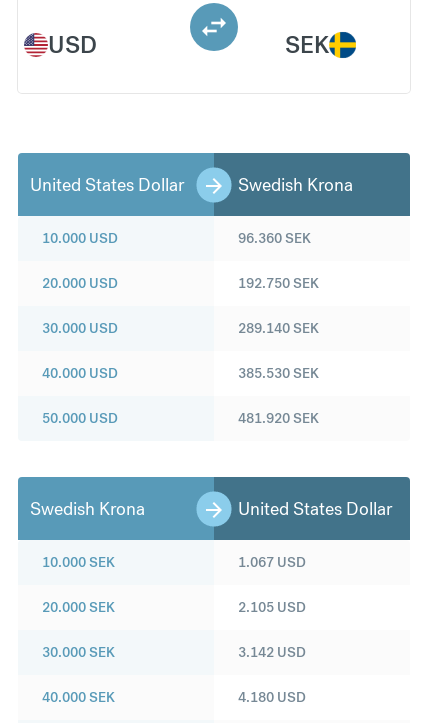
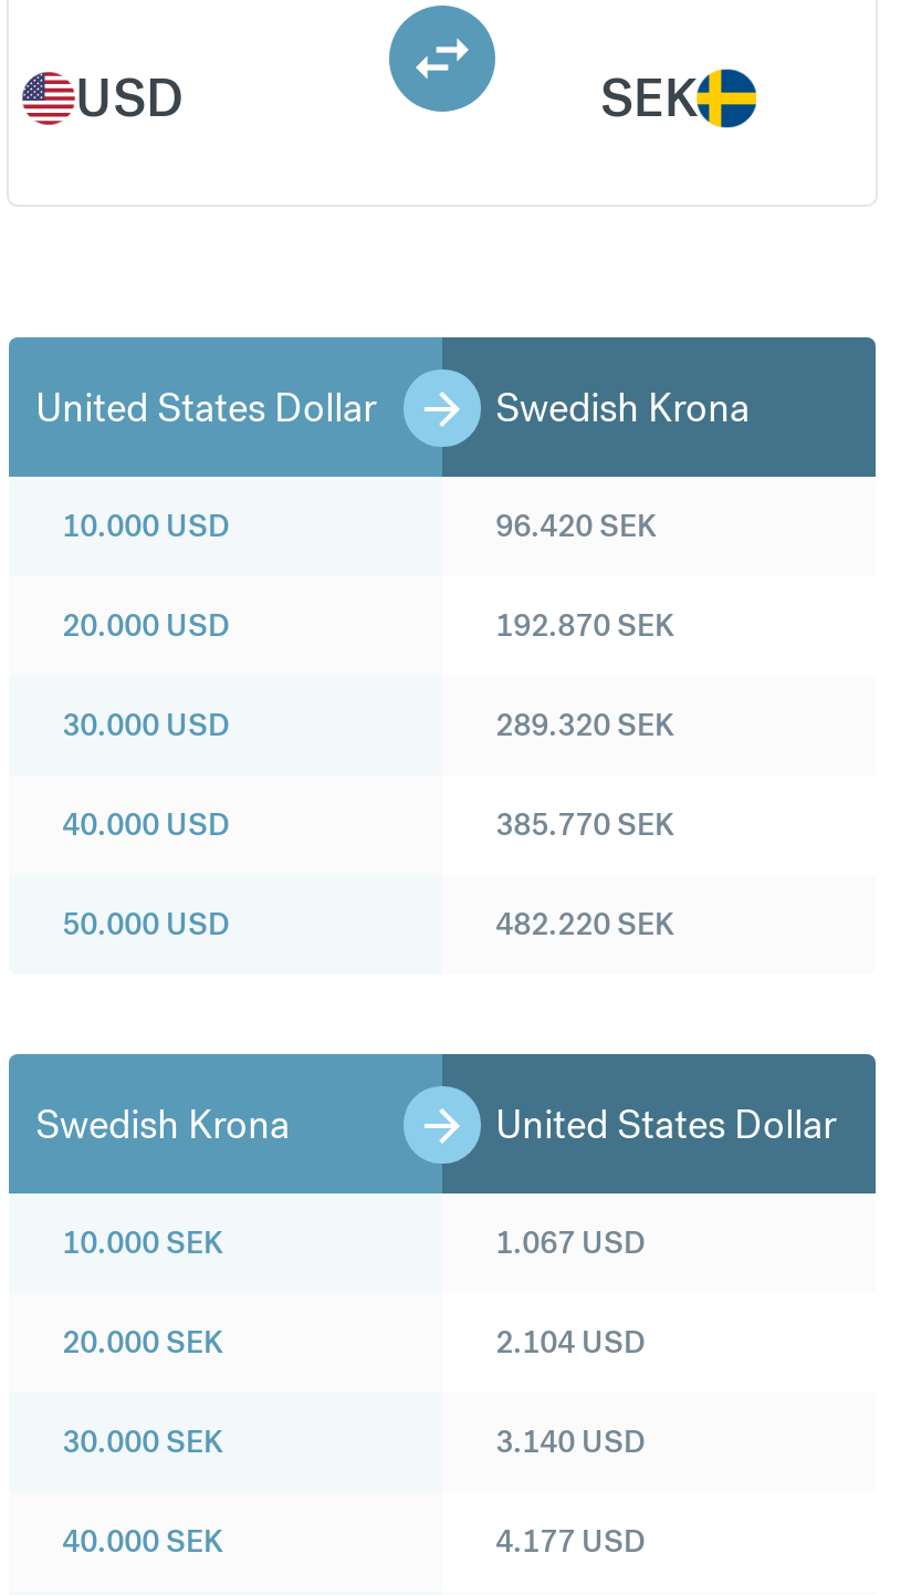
- 96.360 SEK
+ 96.420 SEK

- 192.750 SEK
+ 192.870 SEK

- 289.140 SEK
+ 289.320 SEK

- 385.530 SEK
+ 385.770 SEK

- 481.920 SEK
+ 482.220 SEK

- 2.105 USD
+ 2.104 USD

- 3.142 USD
+ 3.140 USD

- 4.180 USD
+ 4.177 USD
